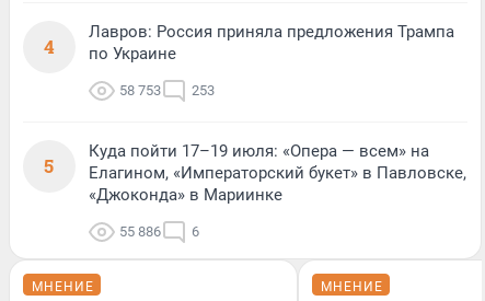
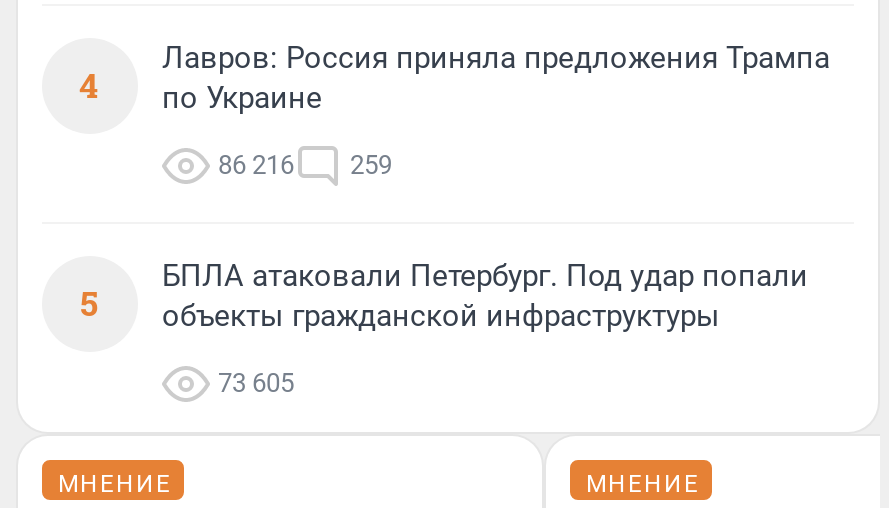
- 58 753
+ 86 216

- 253
+ 259

- Куда пойти 17–19 июля: «Опера — всем» на
- Елагином, «Императорский букет» в Павловске,
- «Джоконда» в Мариинке
+ БПЛА атаковали Петербург. Под удар попали
+ объекты гражданской инфраструктуры

- 55 886
- 6
+ 73 605
